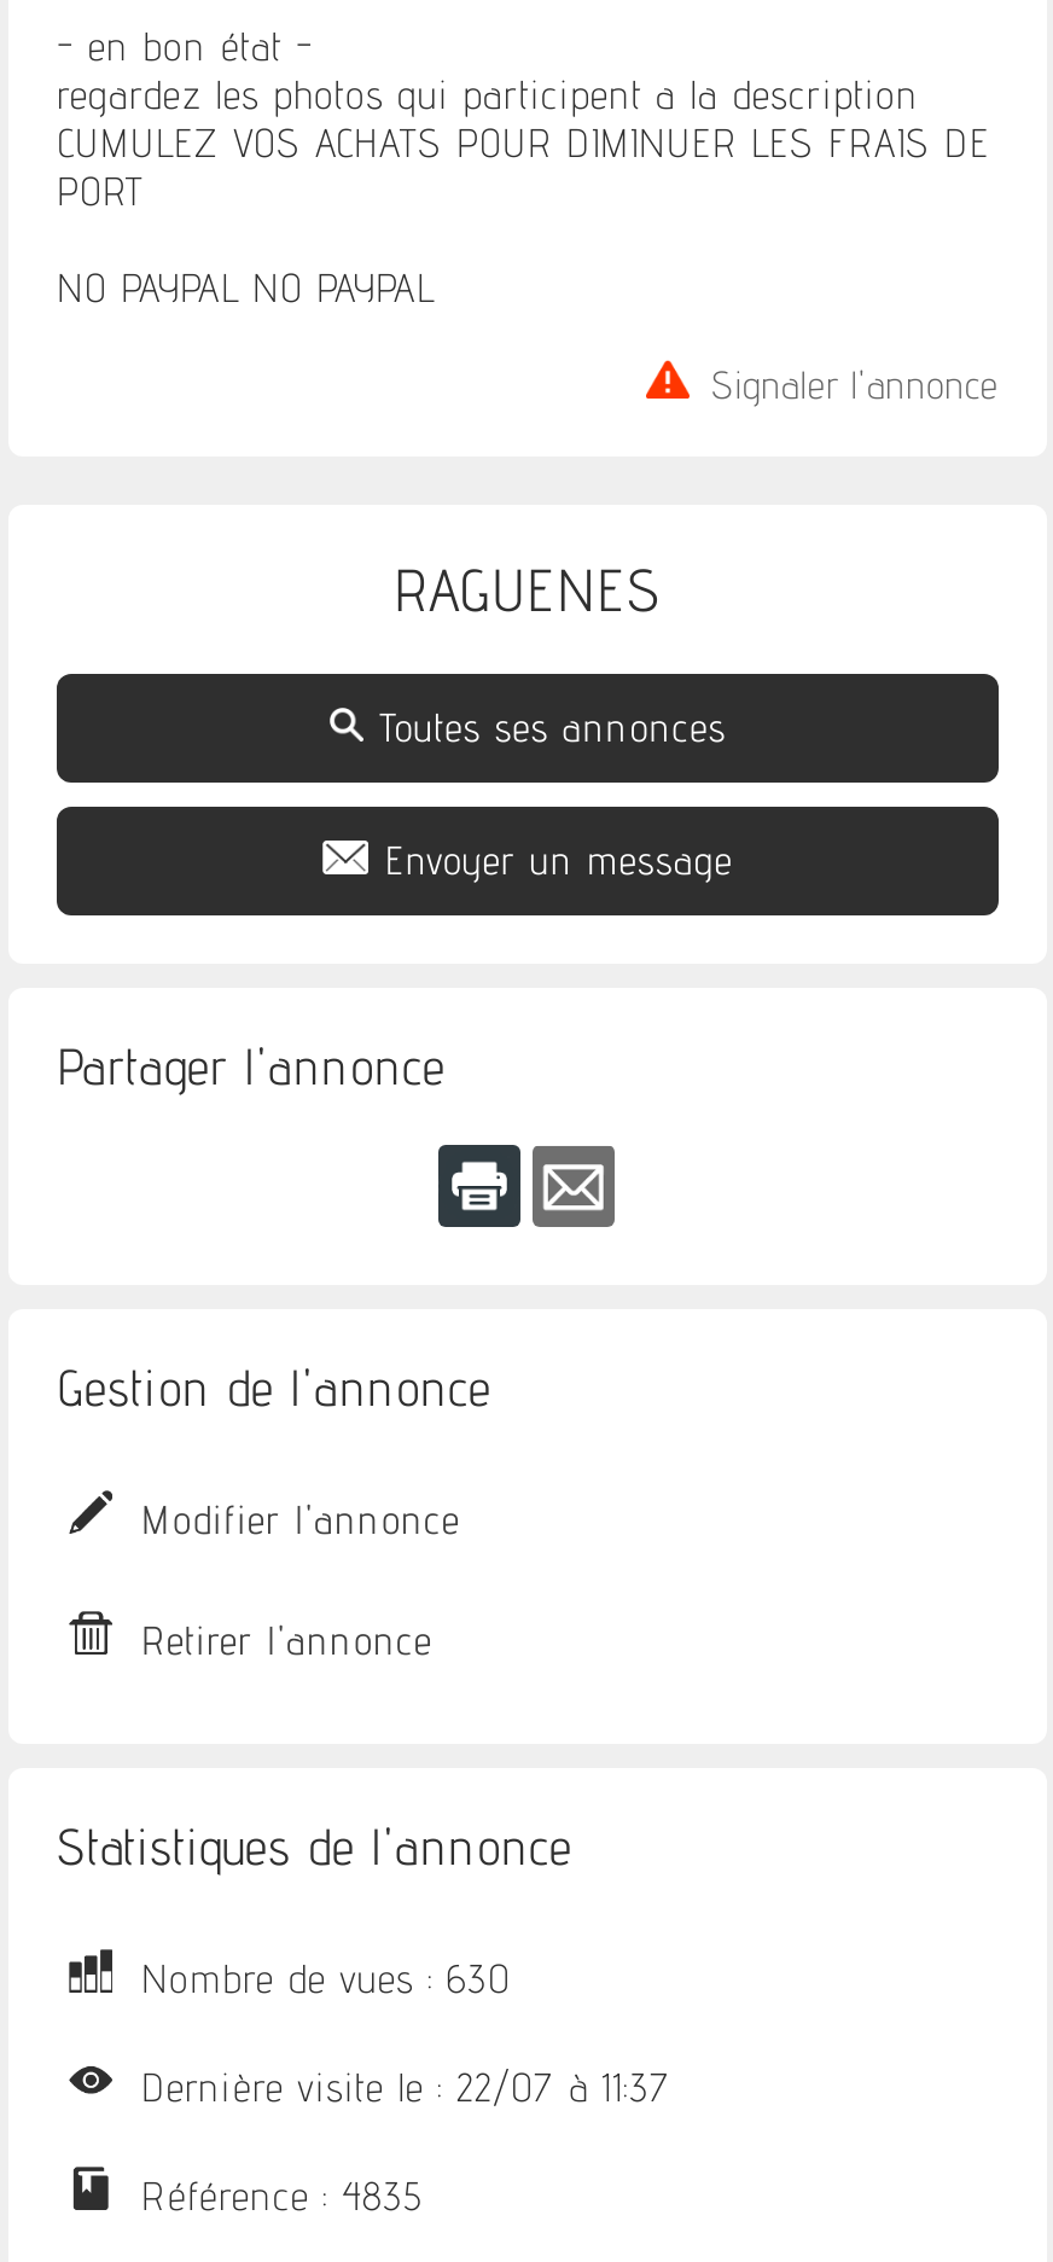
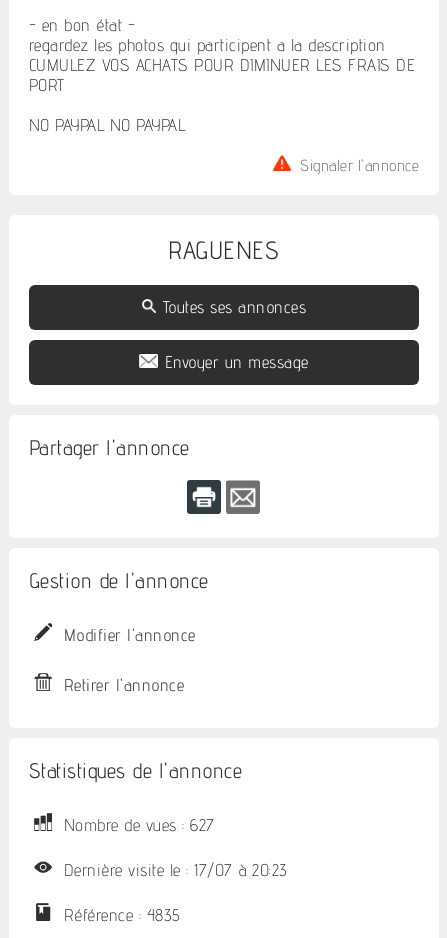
- Nombre de vues : 630
+ Nombre de vues : 627

- Dernière visite le : 22/07 à 11:37
+ Dernière visite le : 17/07 à 20:23
